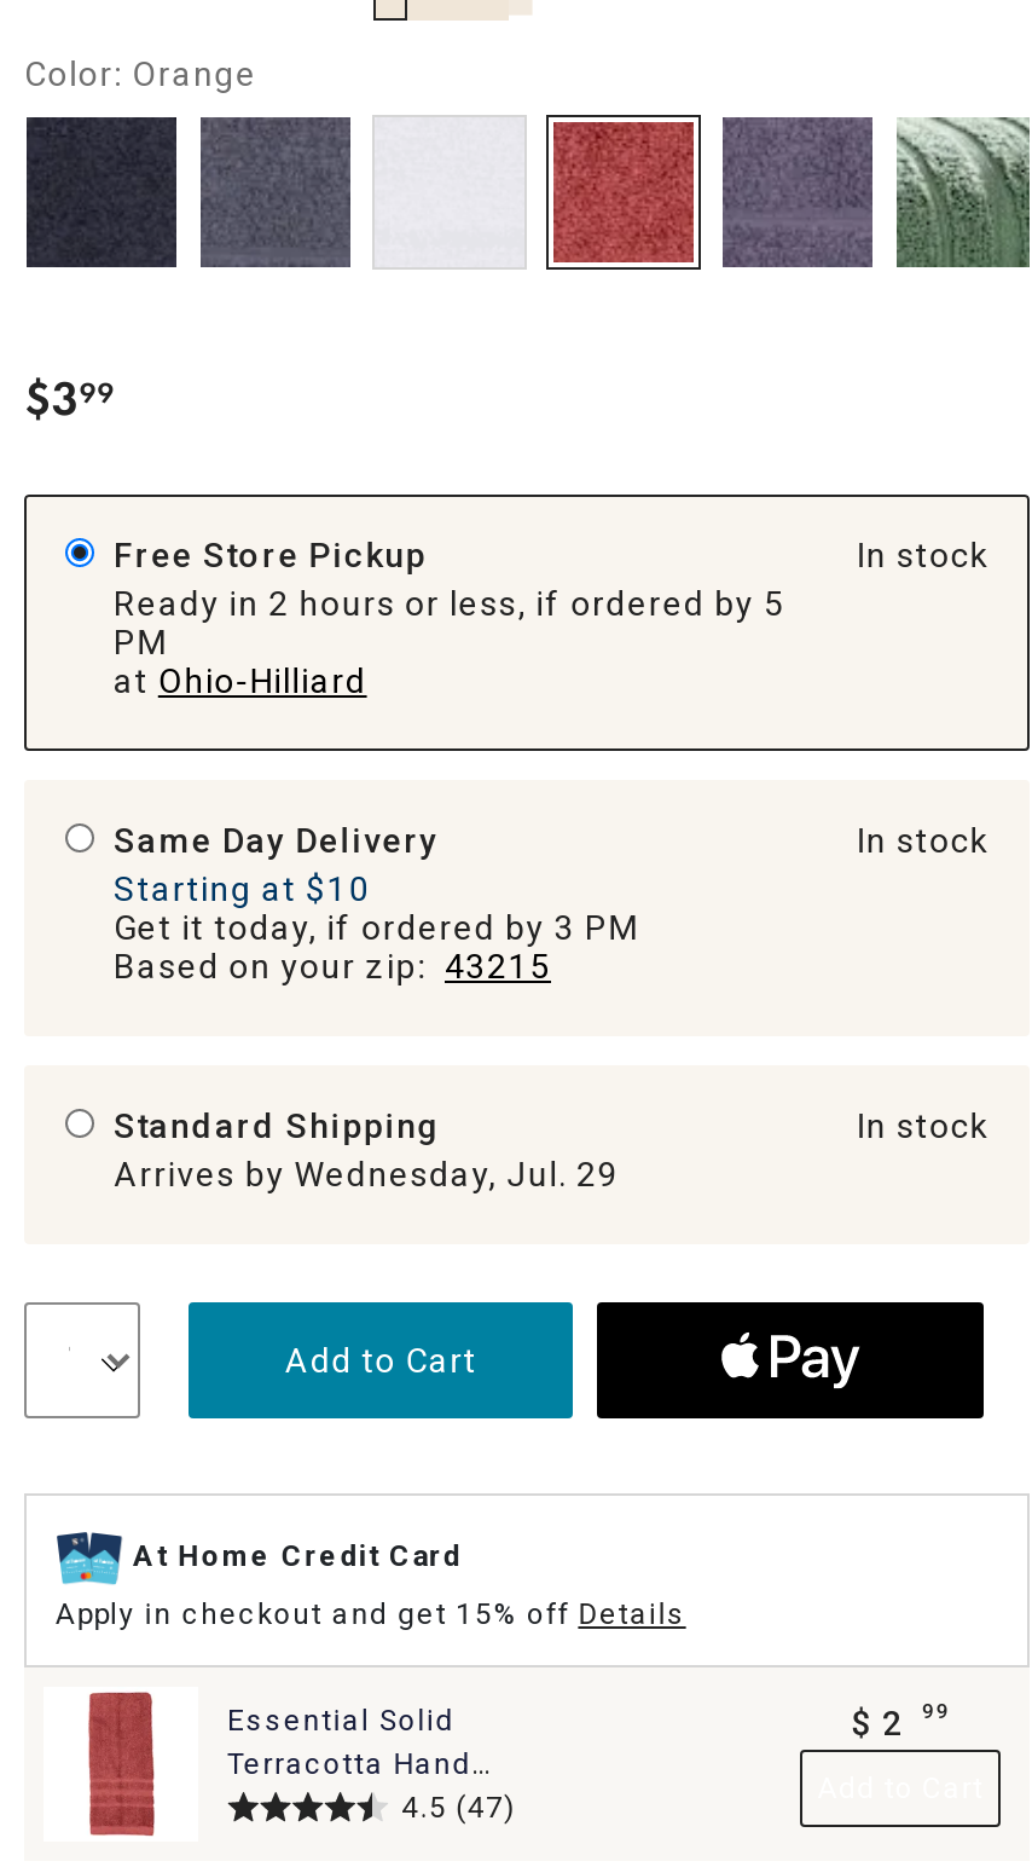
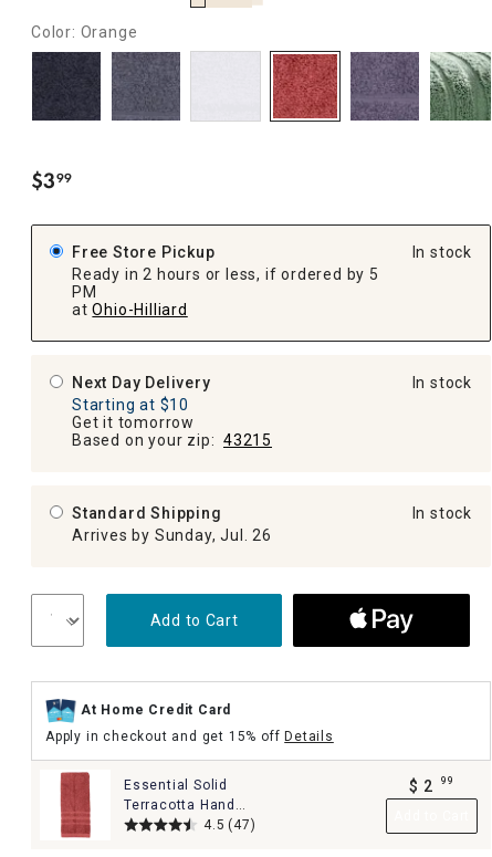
- Same Day Delivery
+ Next Day Delivery

- Get it today, if ordered by 3 PM
+ Get it tomorrow

- Arrives by Wednesday, Jul. 29
+ Arrives by Sunday, Jul. 26
